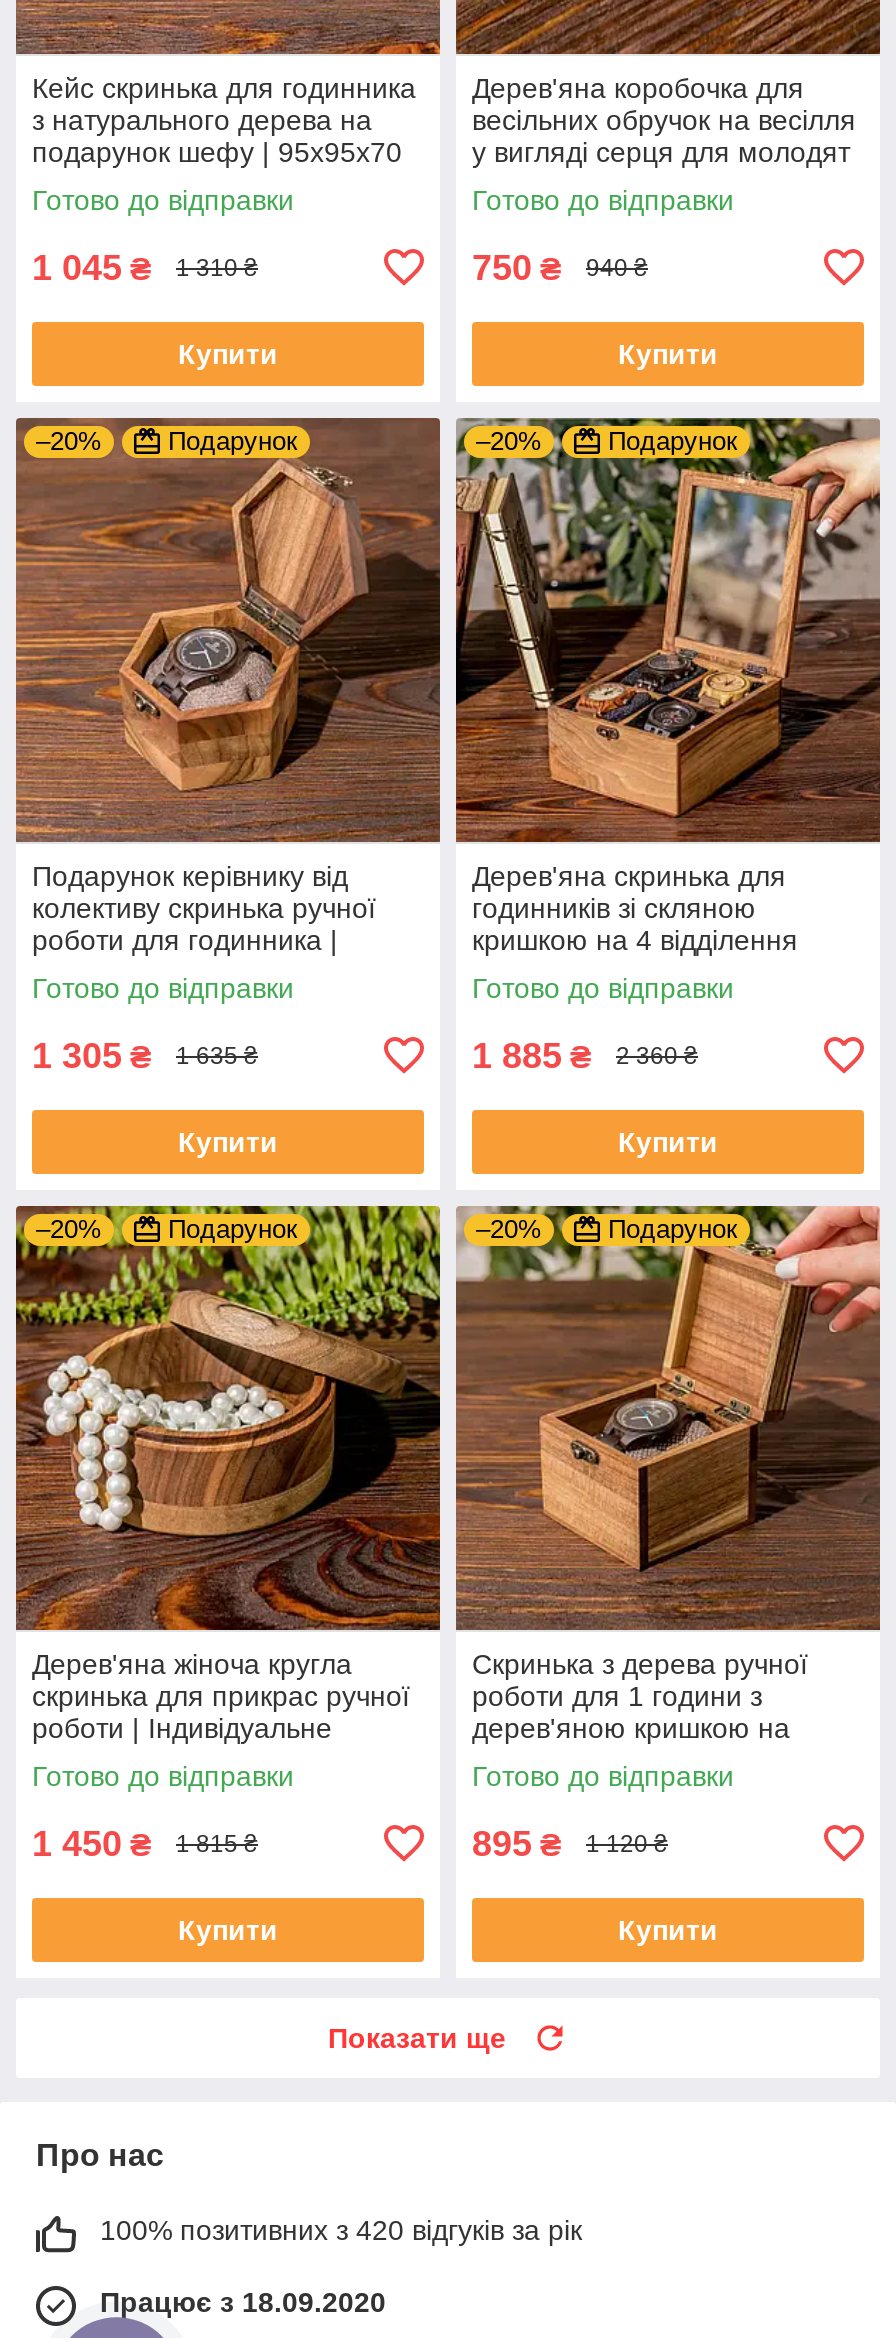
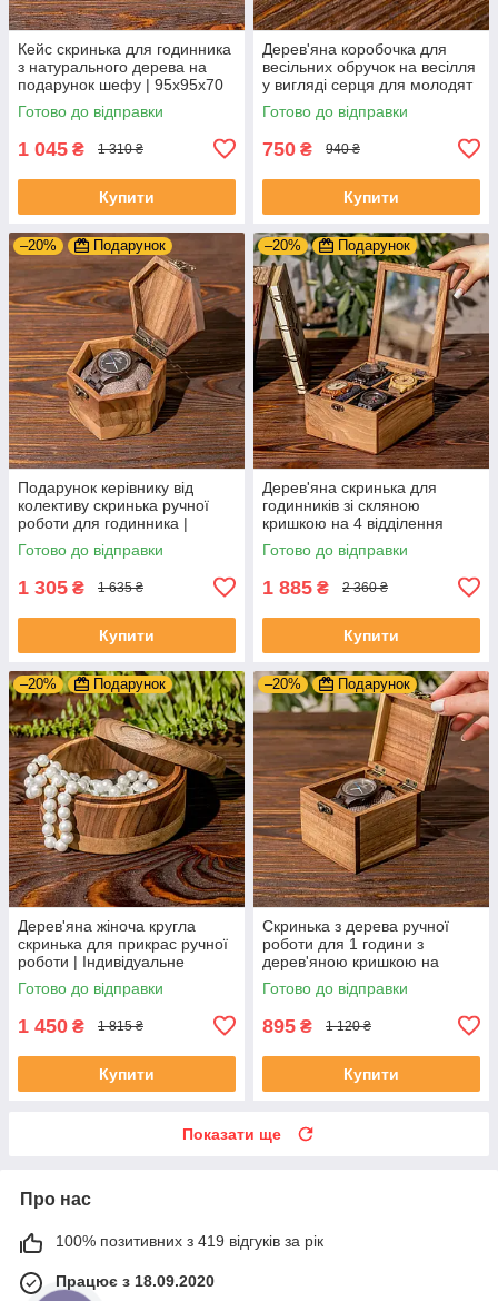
- 100% позитивних з 420 відгуків за рік
+ 100% позитивних з 419 відгуків за рік
